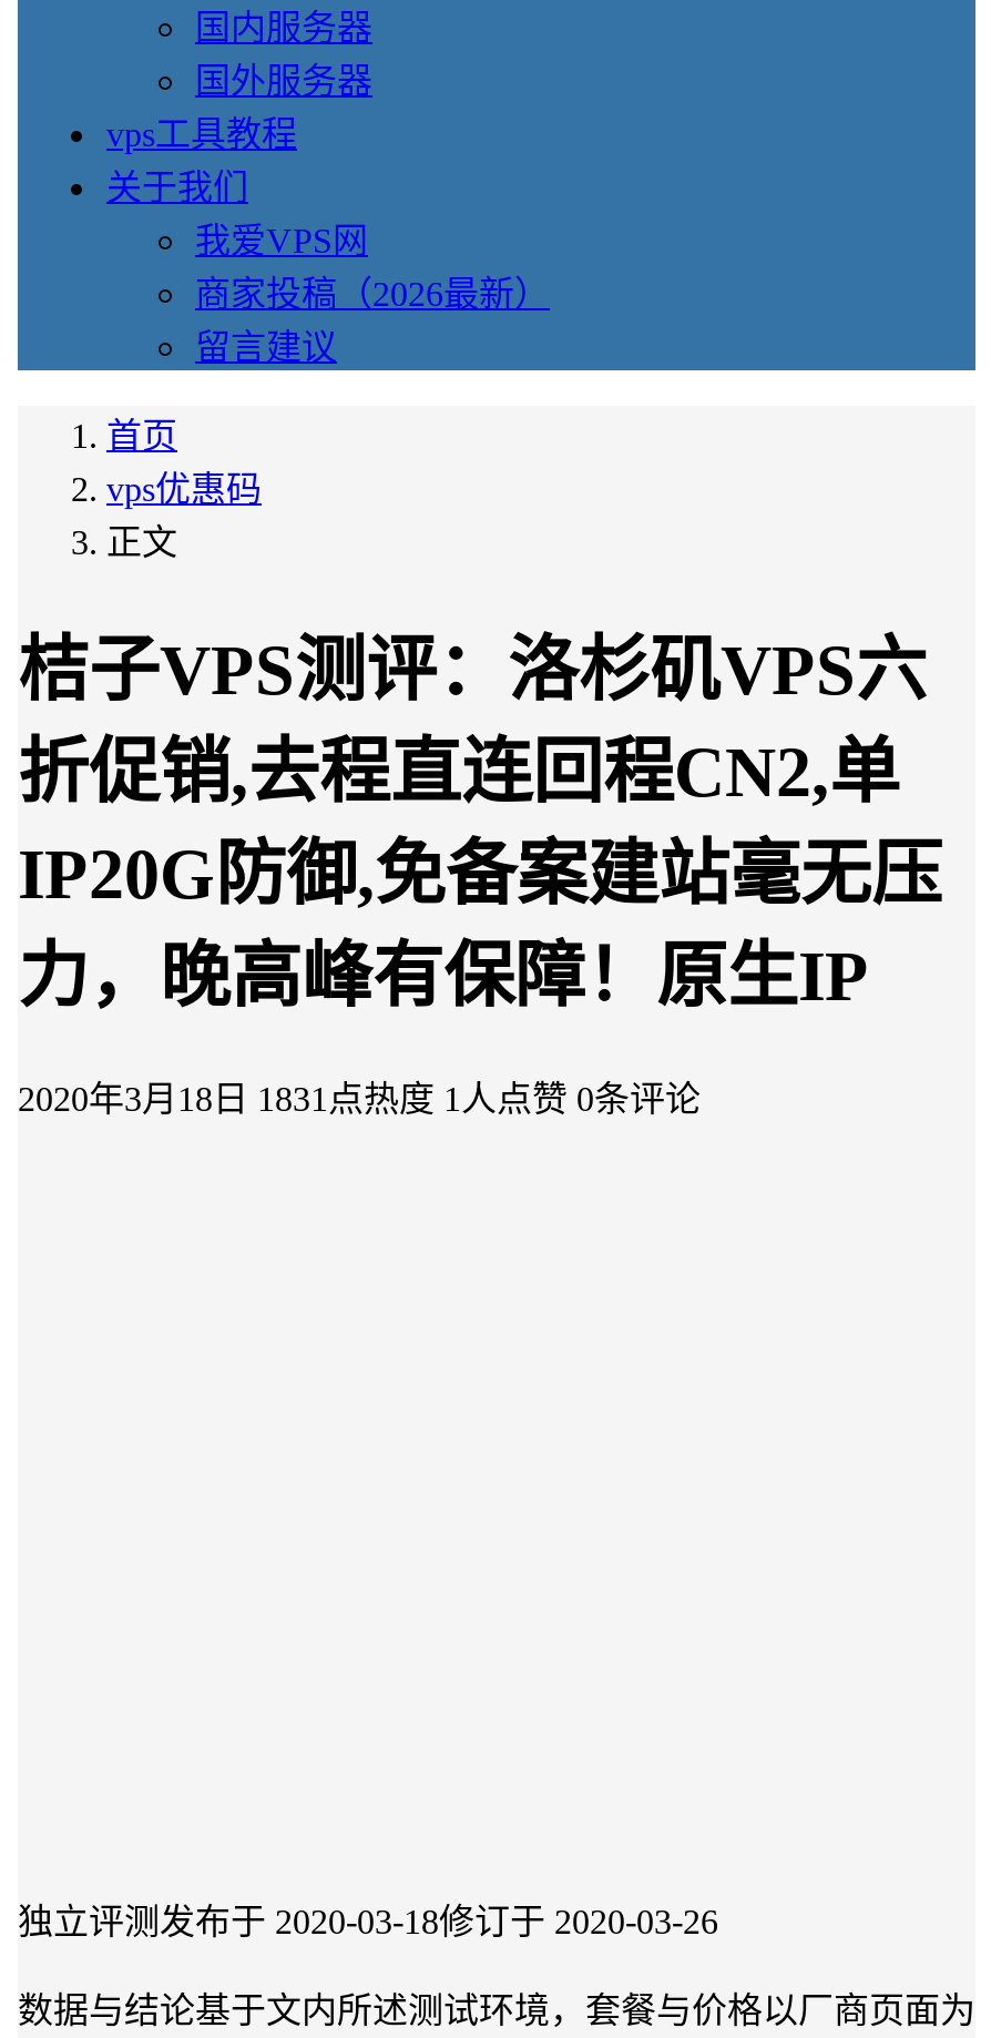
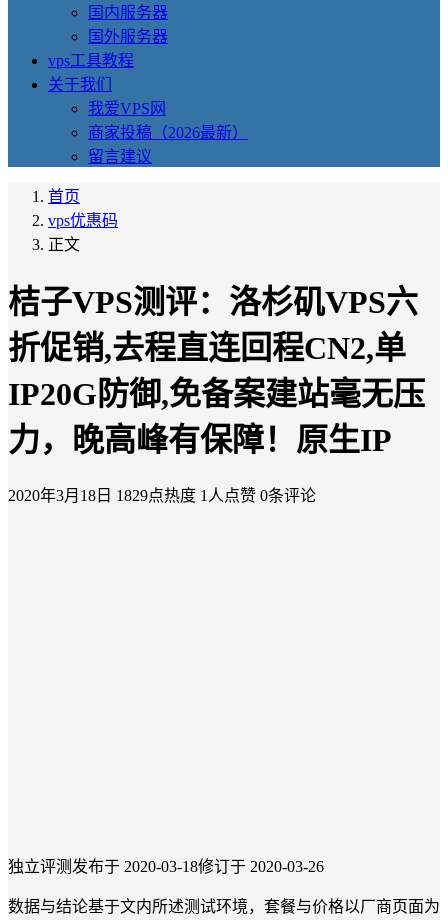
- 2020年3月18日 1831点热度 1人点赞 0条评论
+ 2020年3月18日 1829点热度 1人点赞 0条评论
